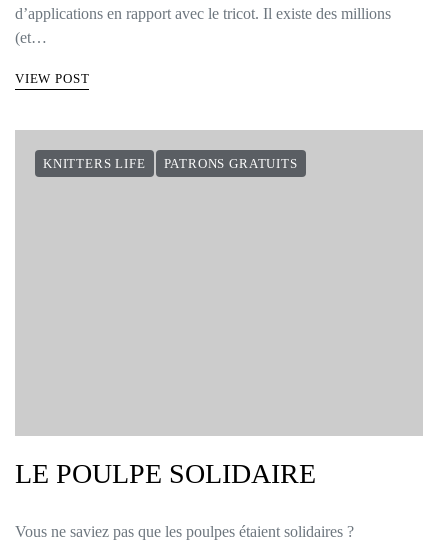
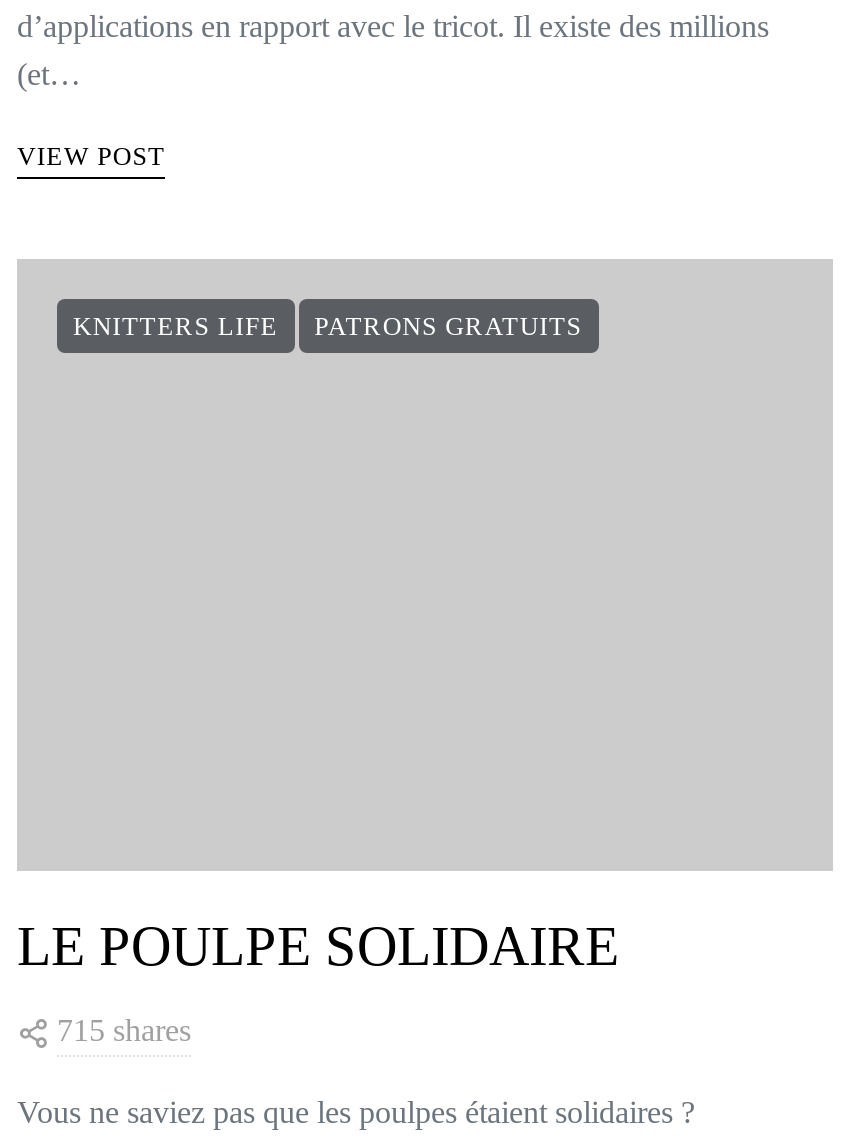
+ 715 shares
